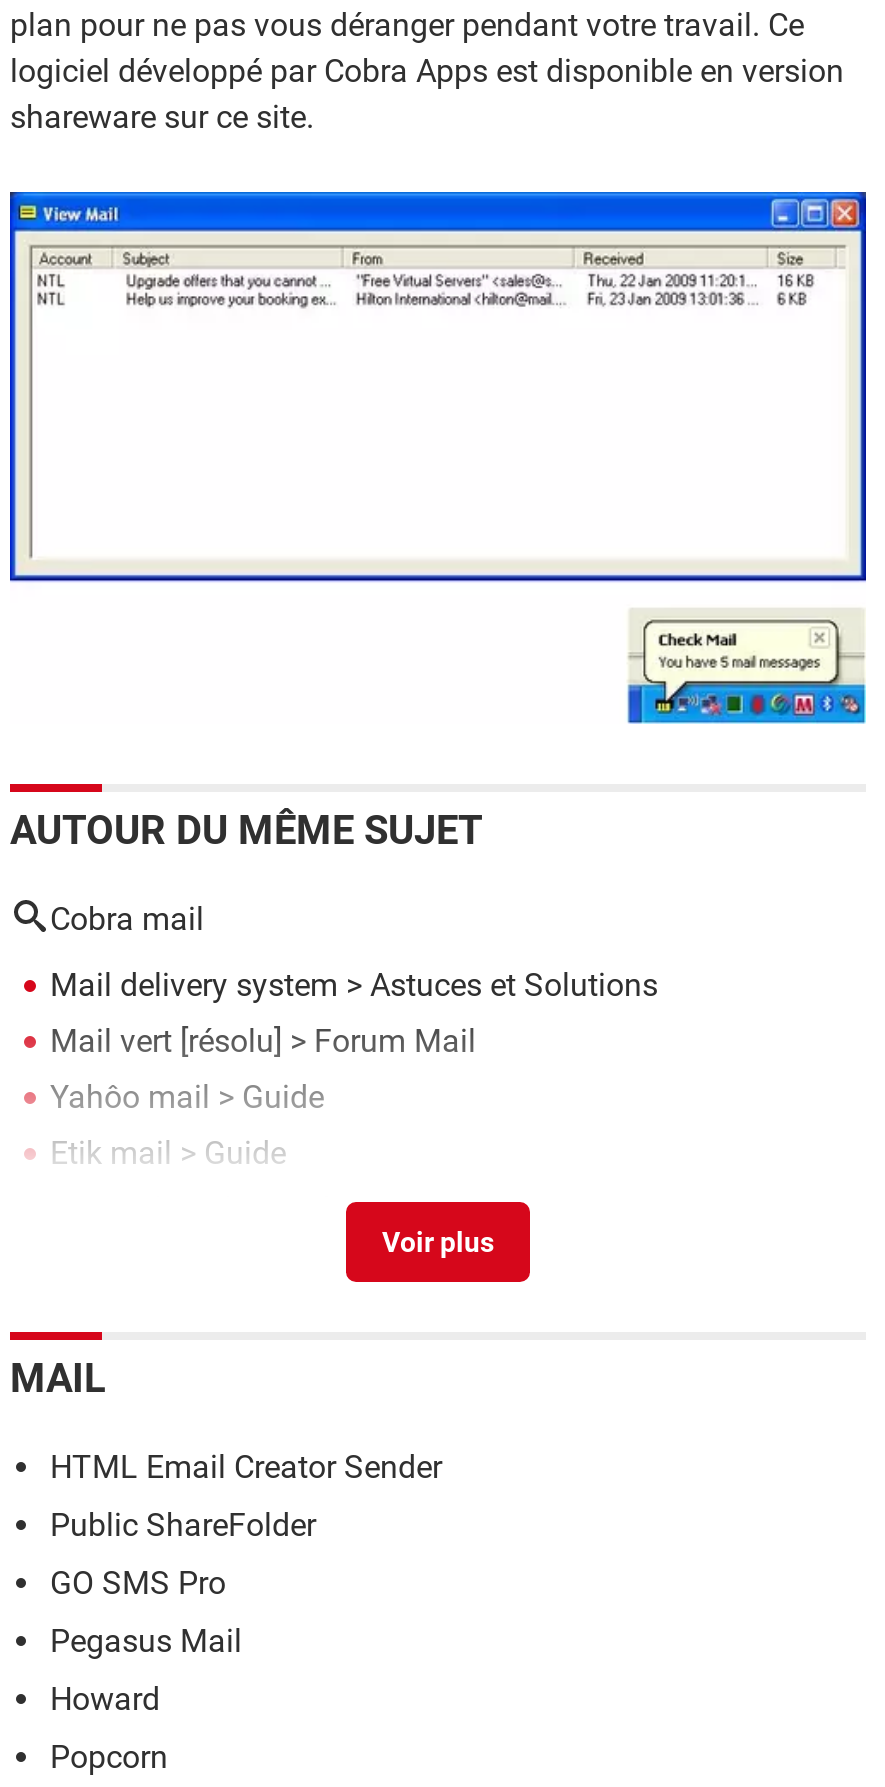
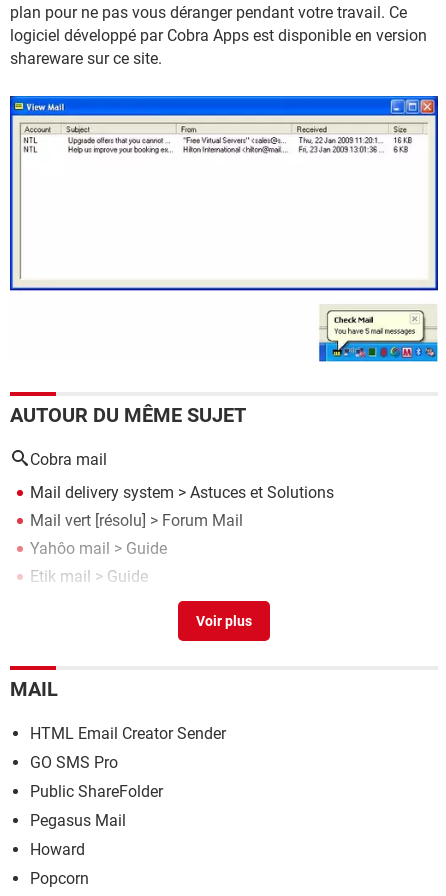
moved down: Public ShareFolder

moved up: GO SMS Pro
